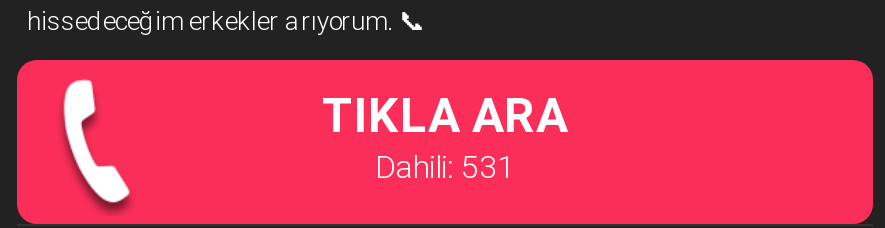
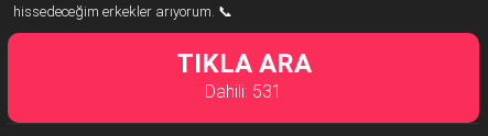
- [image]
